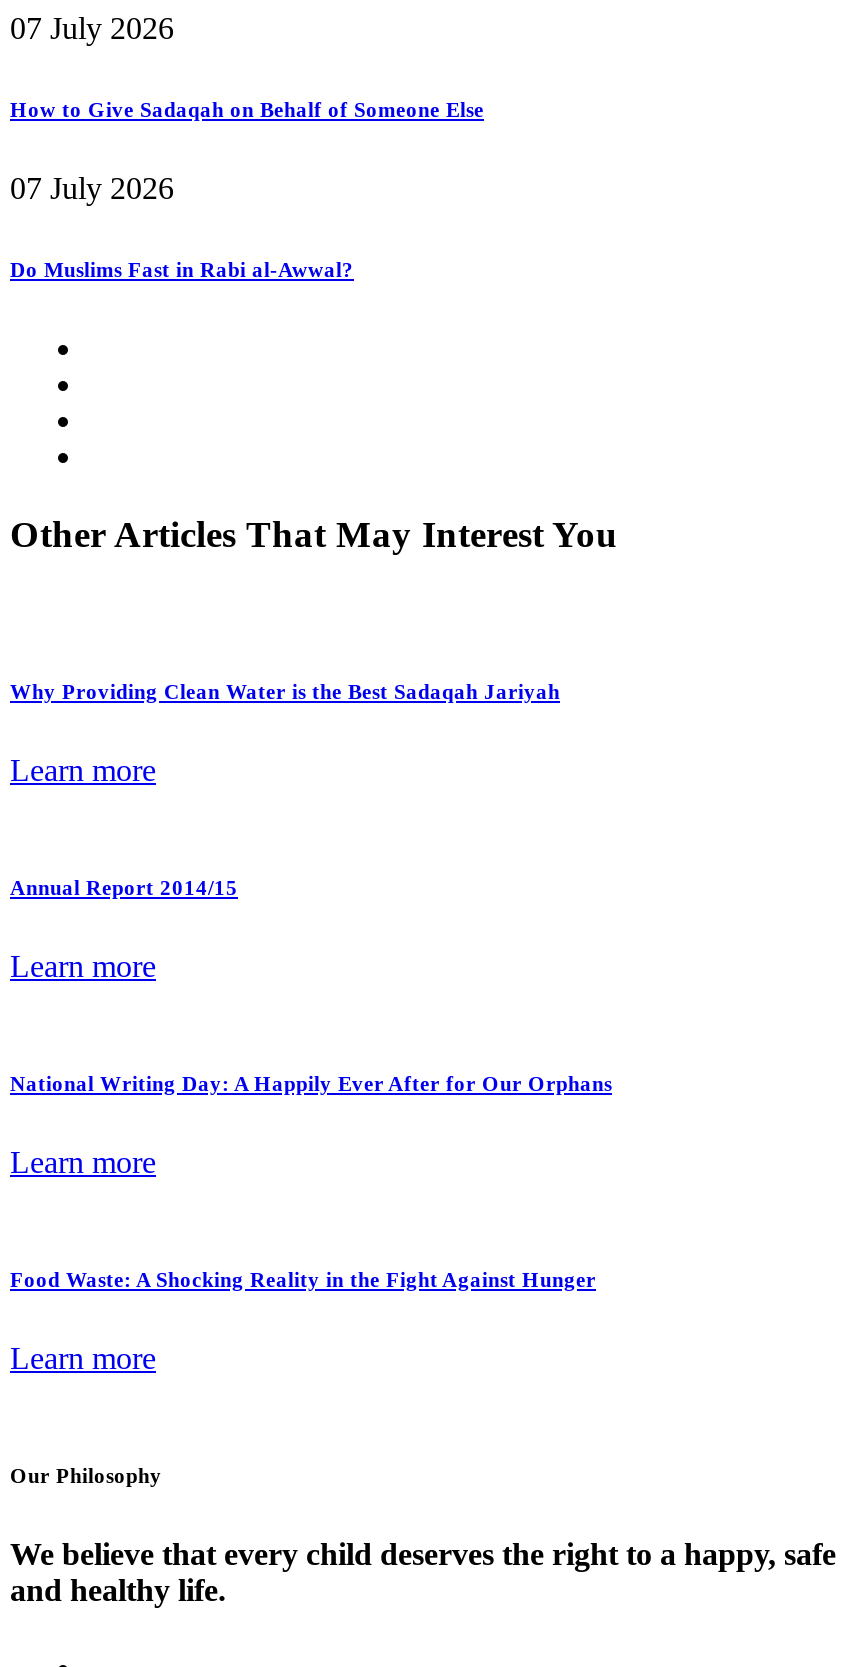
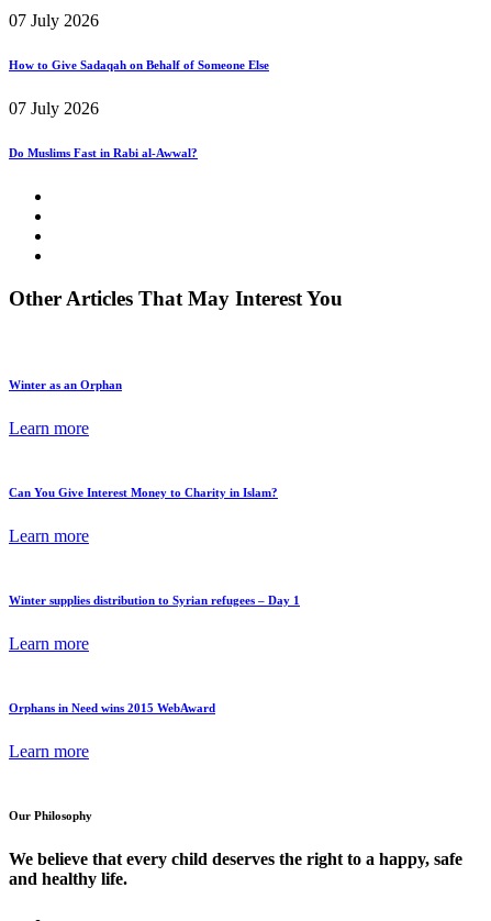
- Why Providing Clean Water is the Best Sadaqah Jariyah
+ Winter as an Orphan

- Annual Report 2014/15
+ Can You Give Interest Money to Charity in Islam?

- National Writing Day: A Happily Ever After for Our Orphans
+ Winter supplies distribution to Syrian refugees – Day 1

- Food Waste: A Shocking Reality in the Fight Against Hunger
+ Orphans in Need wins 2015 WebAward
